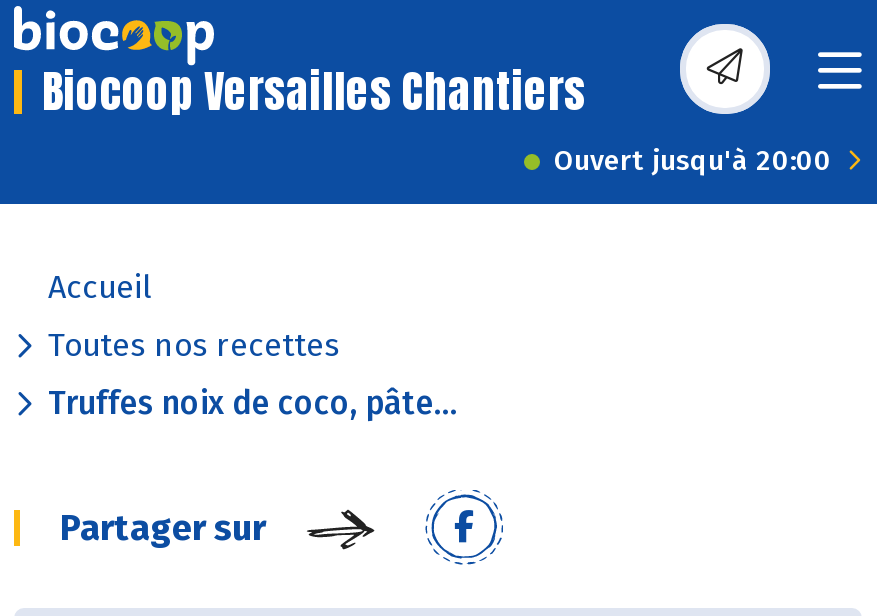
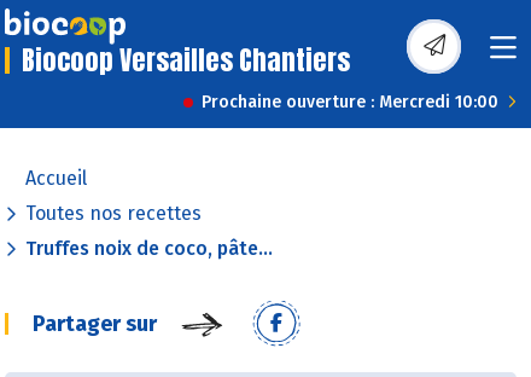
- Ouvert jusqu'à 20:00
+ Prochaine ouverture : Mercredi 10:00
